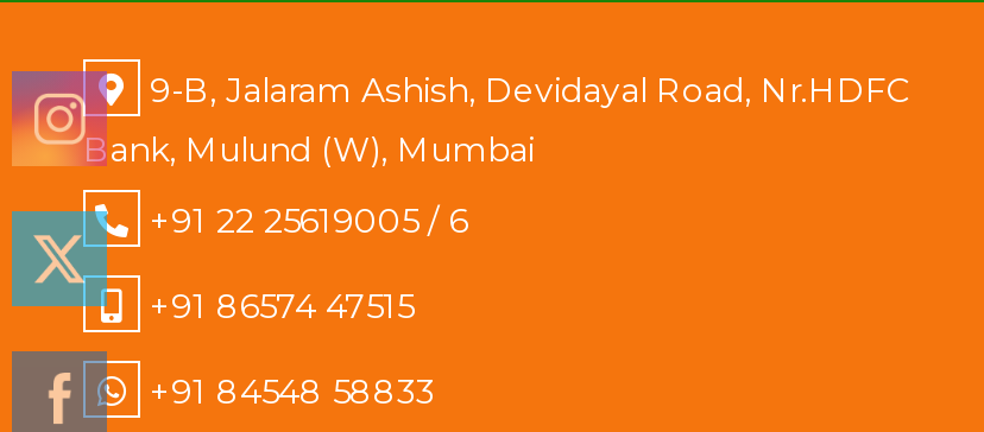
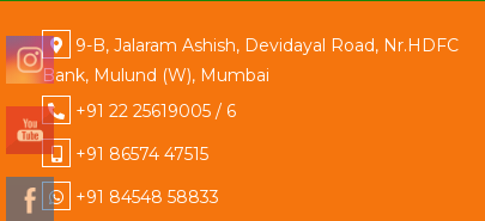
- [image]
+ [image]
